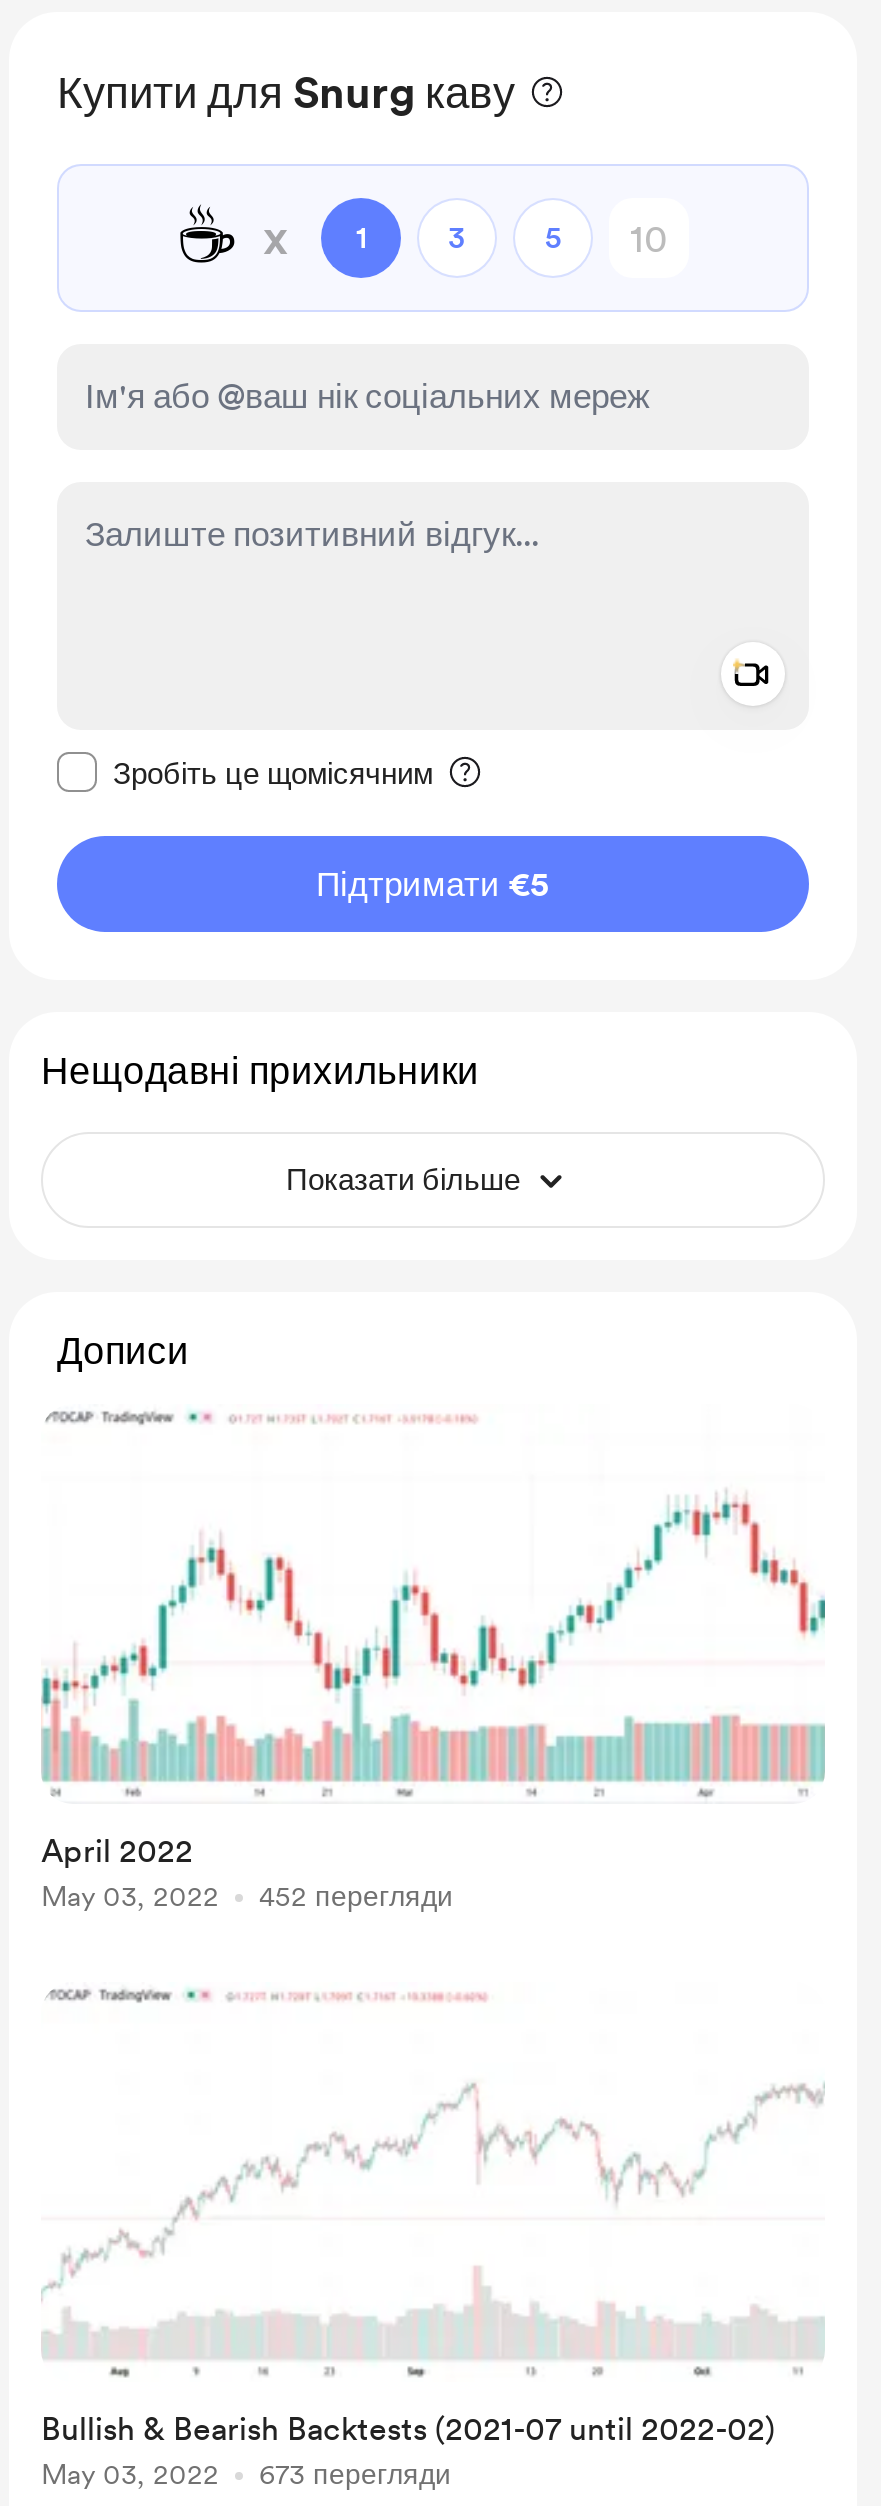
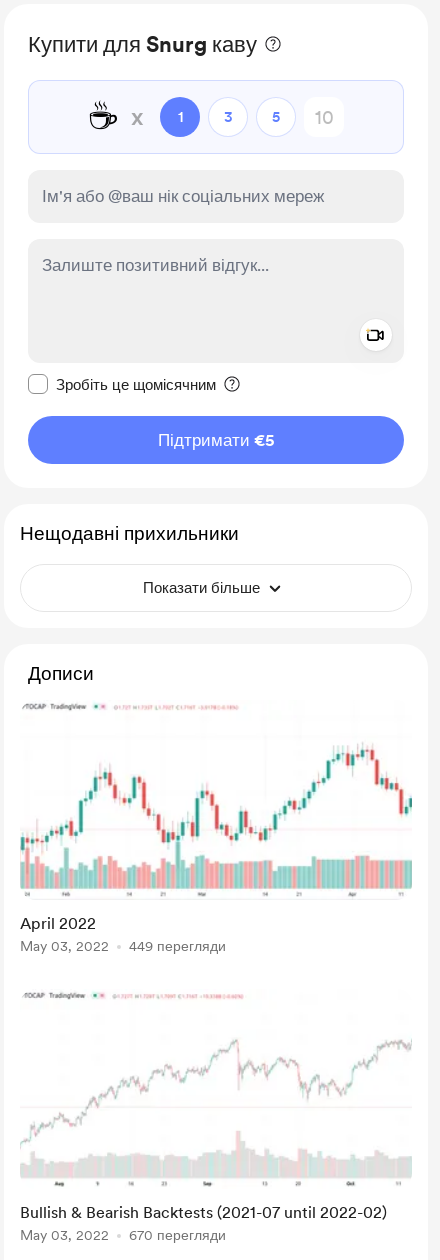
- May 03, 2022 452 перегляди
+ May 03, 2022 449 перегляди

- May 03, 2022 673 перегляди
+ May 03, 2022 670 перегляди
